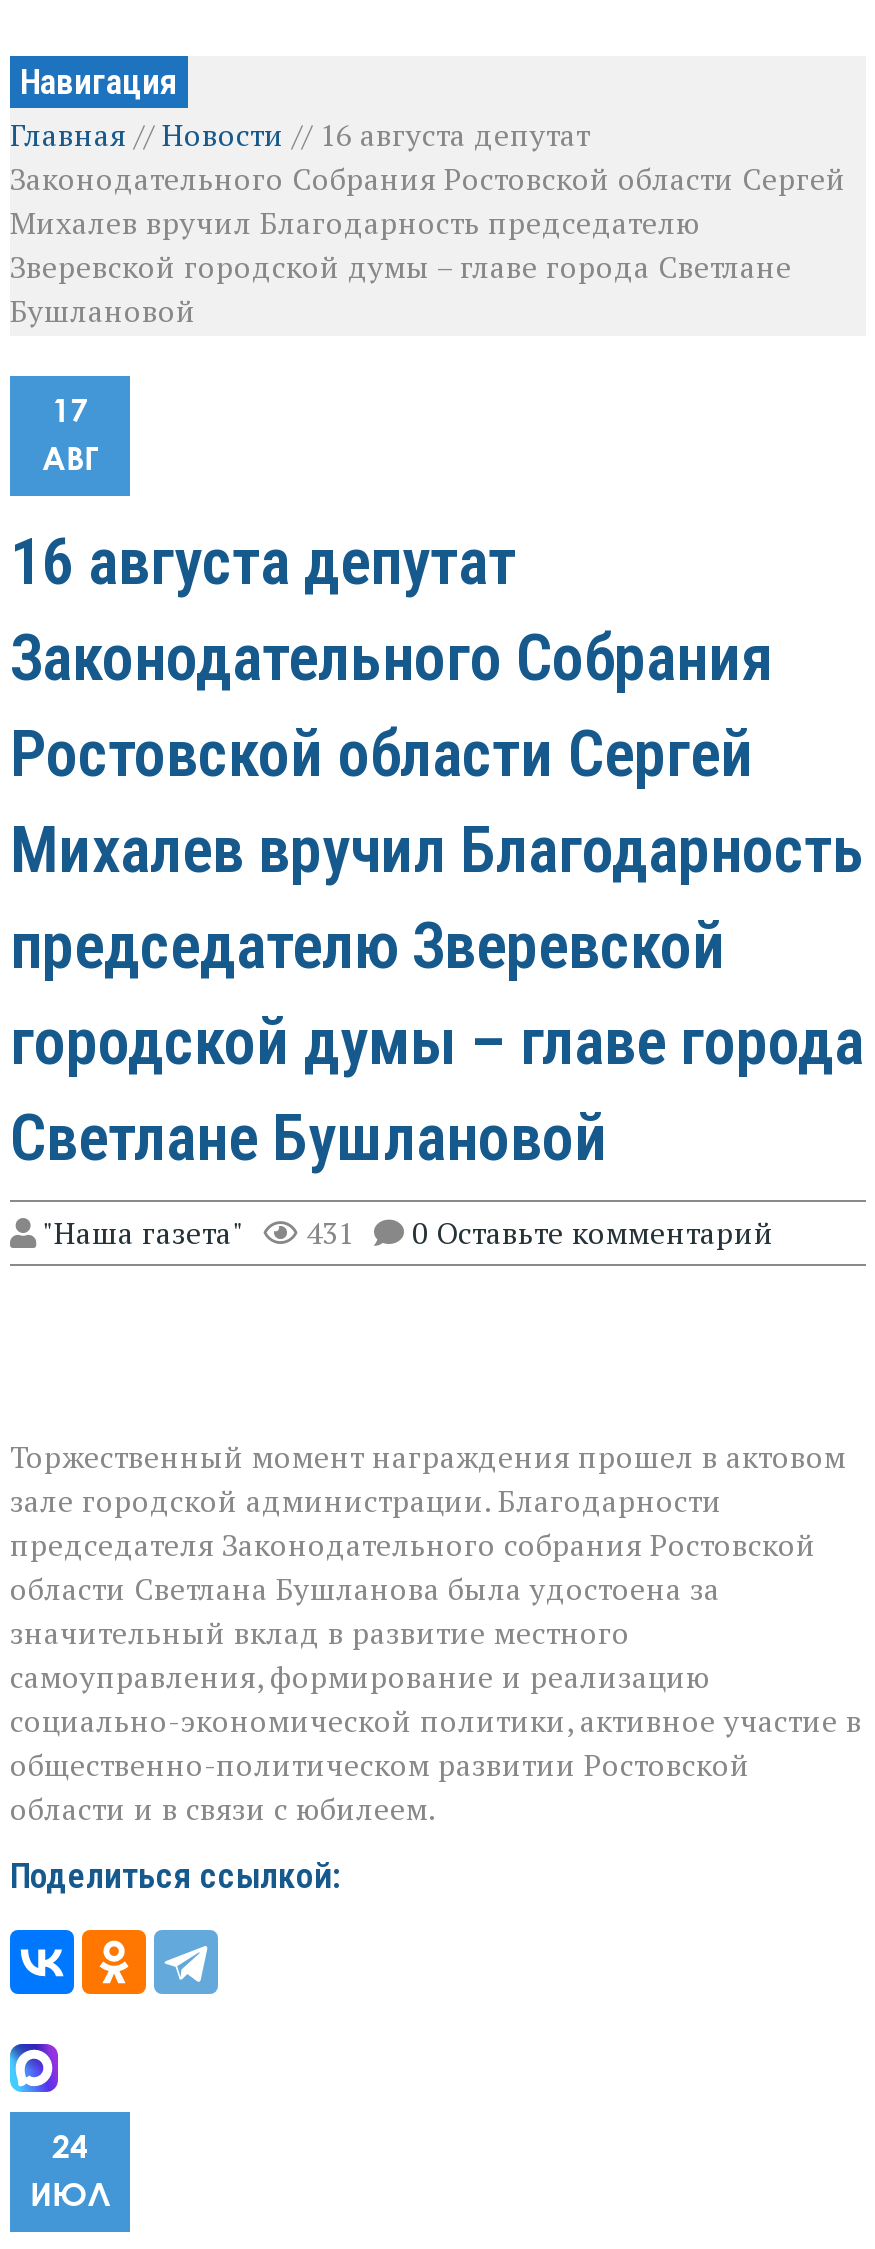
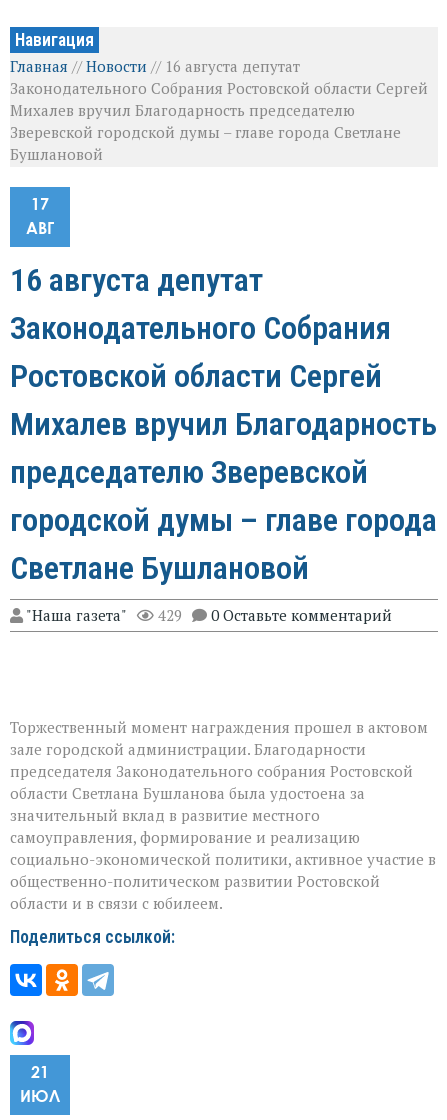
- "Наша газета" 431 0 Оставьте комментарий
+ "Наша газета" 429 0 Оставьте комментарий

- 24
+ 21
